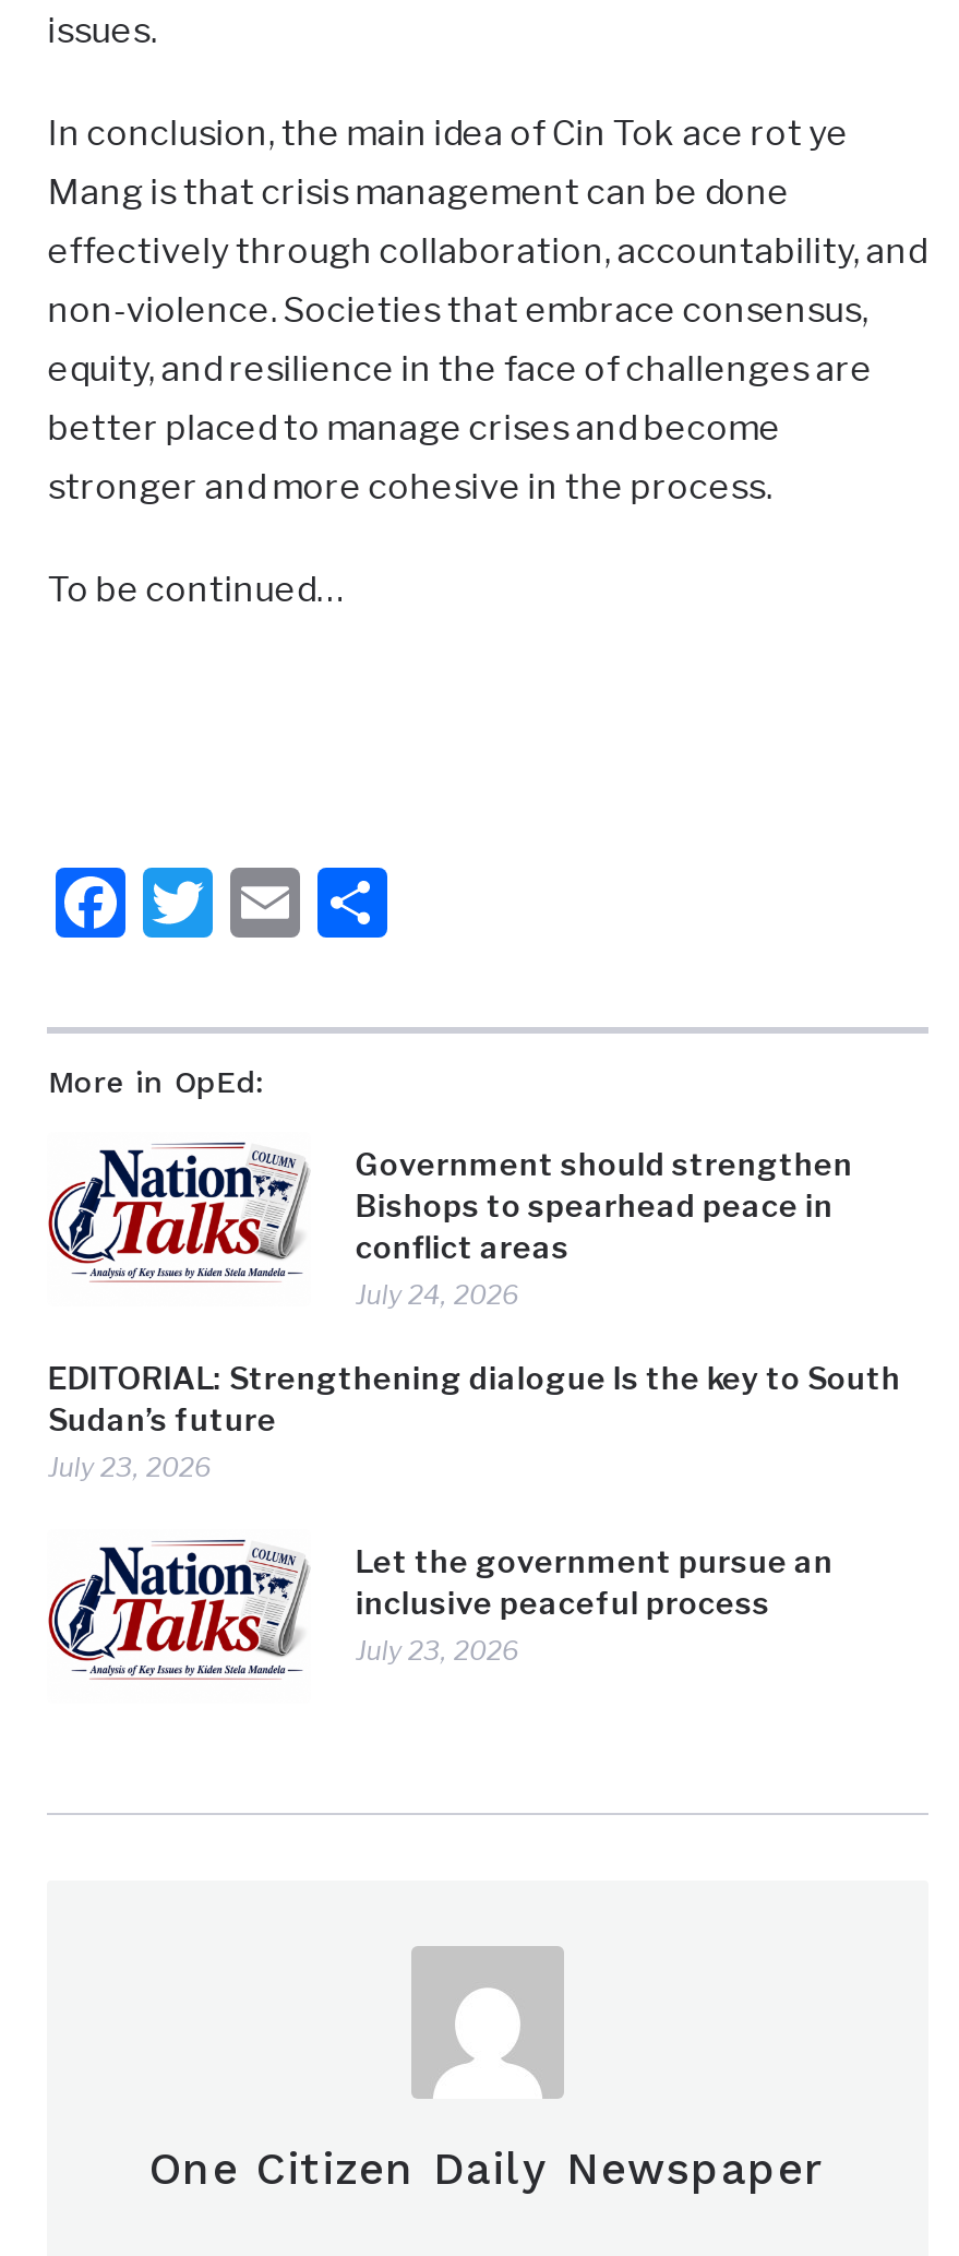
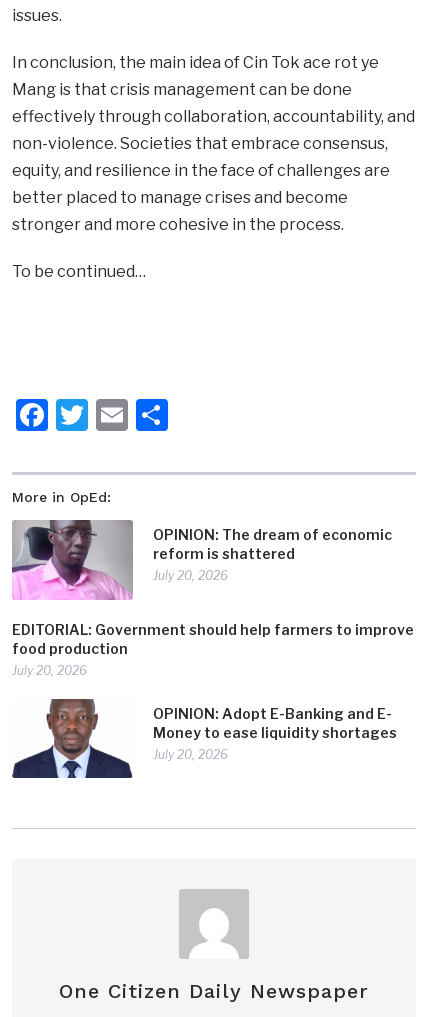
- [image]
- Government should strengthen
- Bishops to spearhead peace in
- conflict areas
- July 24, 2026
+ [image]
+ OPINION: The dream of economic
+ reform is shattered
+ July 20, 2026

- EDITORIAL: Strengthening dialogue Is the key to South
- Sudan’s future
- July 23, 2026
+ EDITORIAL: Government should help farmers to improve
+ food production
+ July 20, 2026

- [image]
- Let the government pursue an
- inclusive peaceful process
- July 23, 2026
+ [image]
+ OPINION: Adopt E-Banking and E-
+ Money to ease liquidity shortages
+ July 20, 2026
